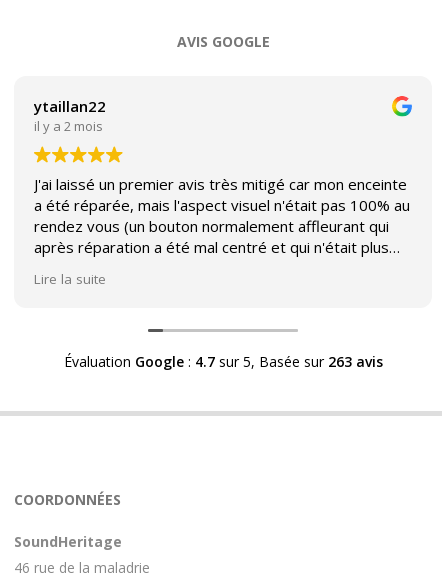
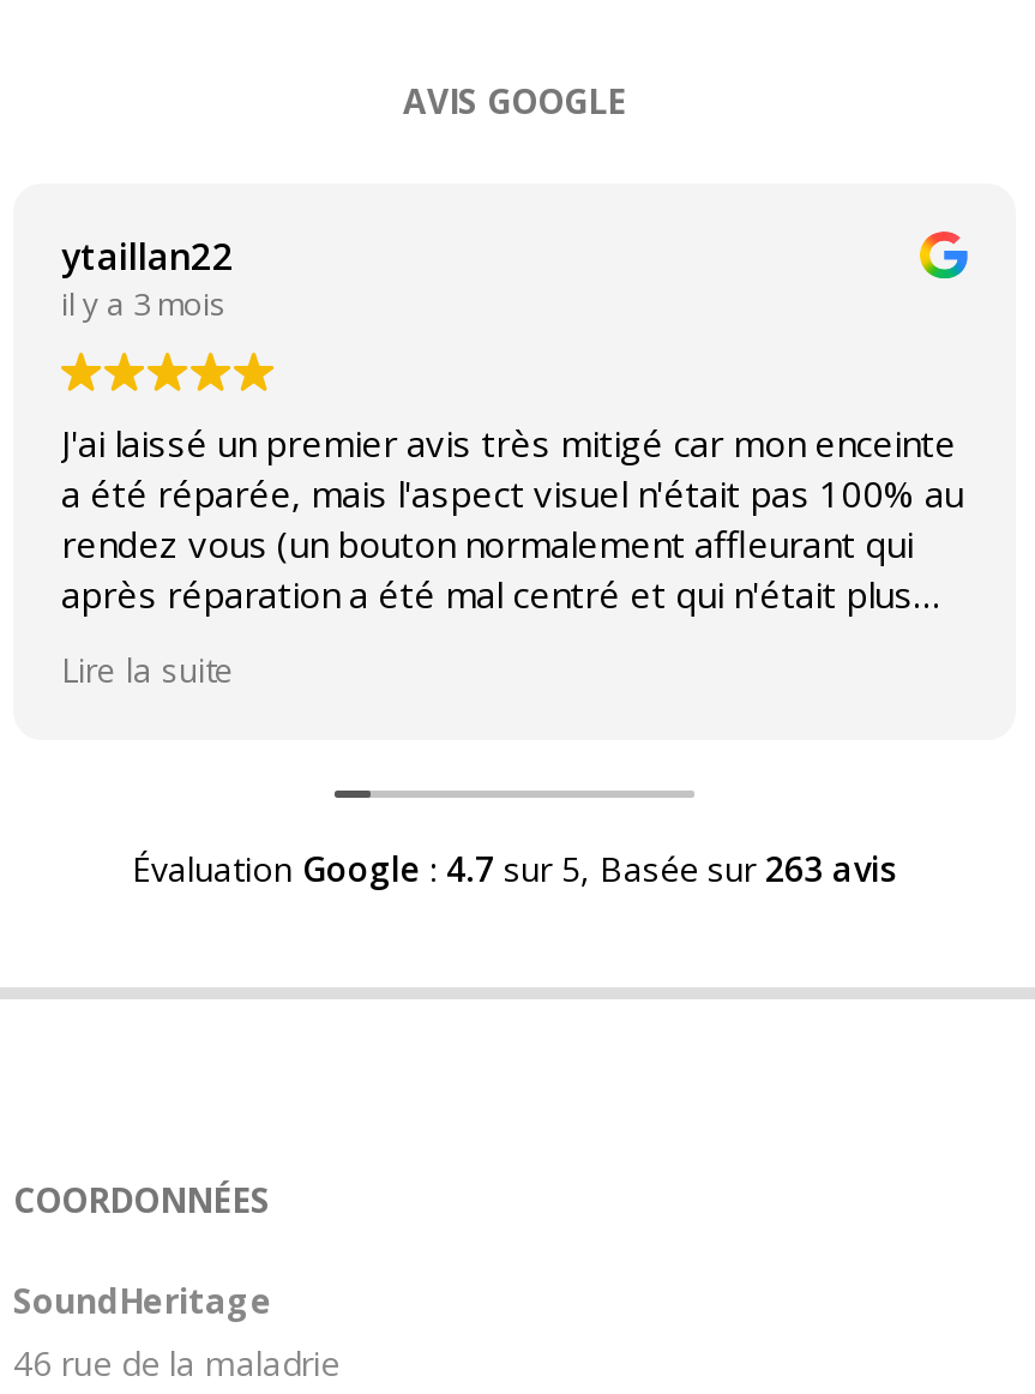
- il y a 2 mois
+ il y a 3 mois
